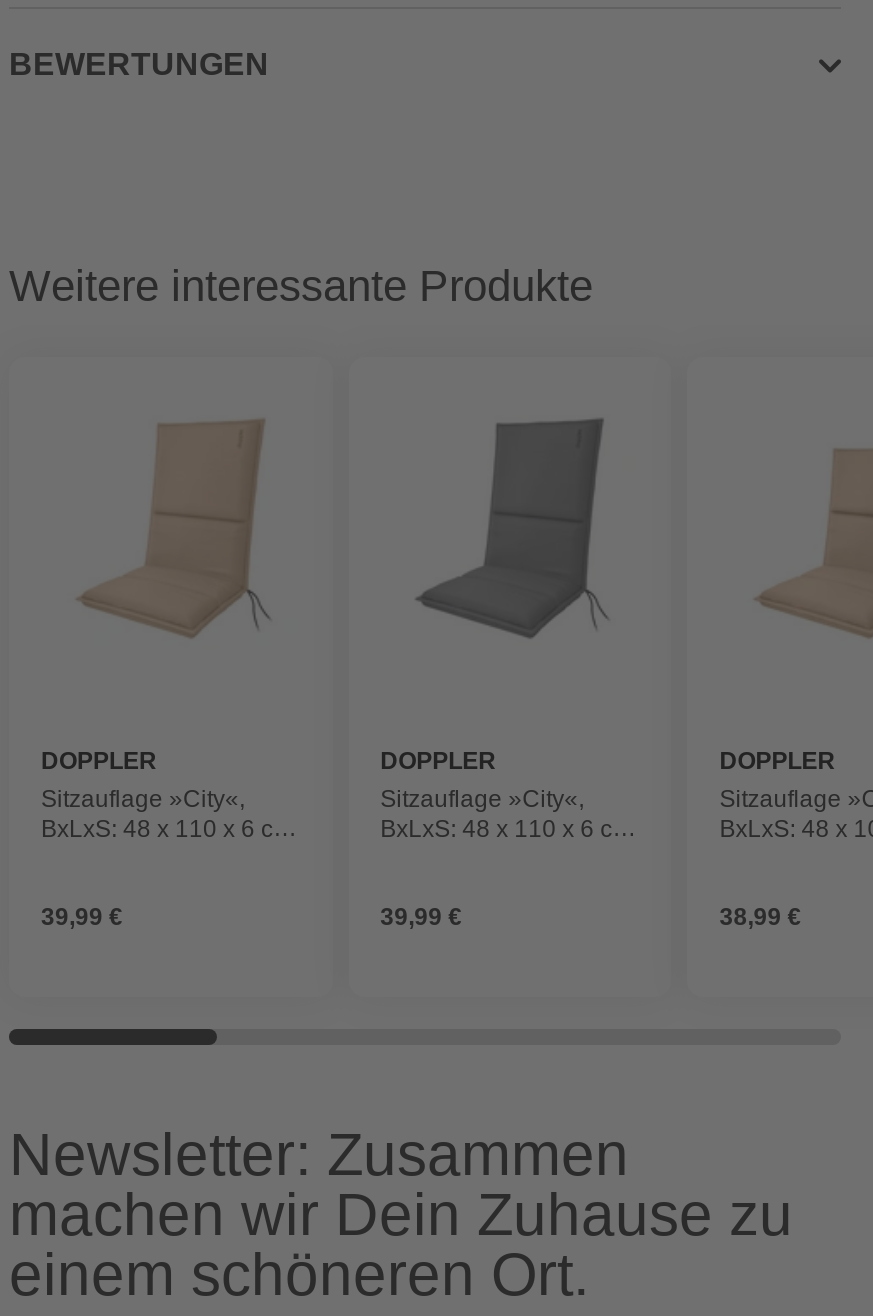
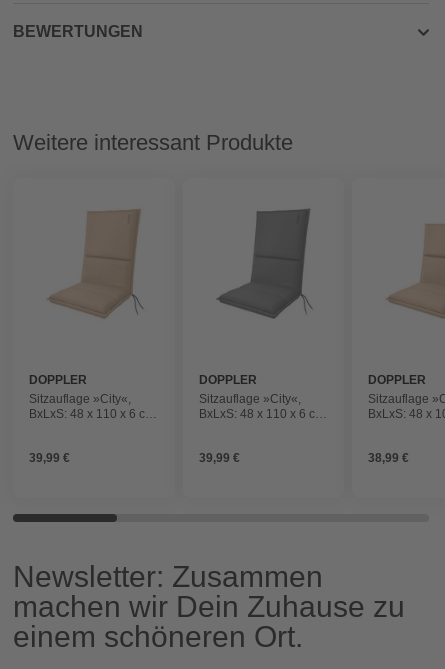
- Weitere interessante Produkte
+ Weitere interessant Produkte
